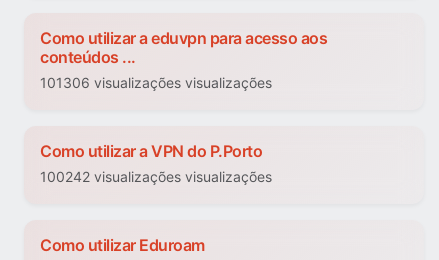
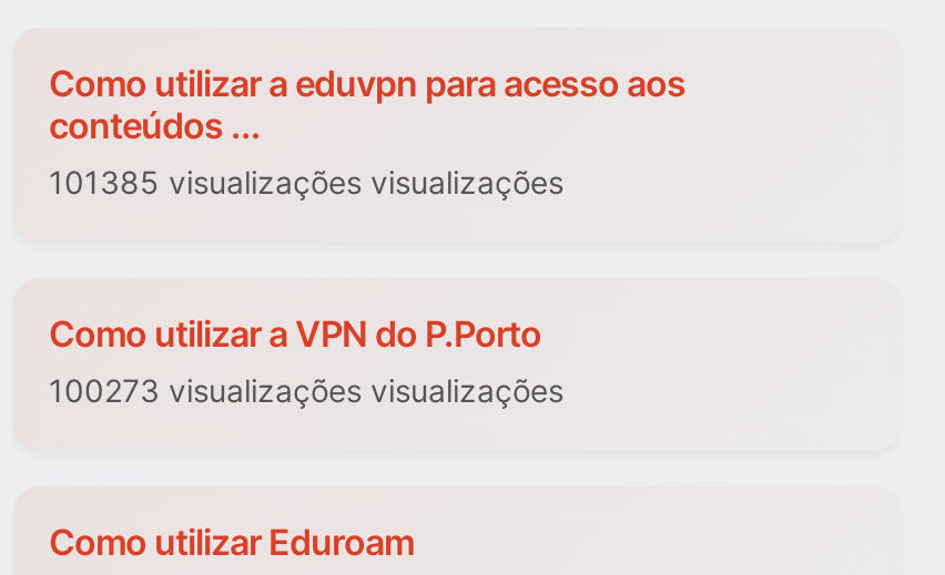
- 101306 visualizações visualizações
+ 101385 visualizações visualizações

- 100242 visualizações visualizações
+ 100273 visualizações visualizações
